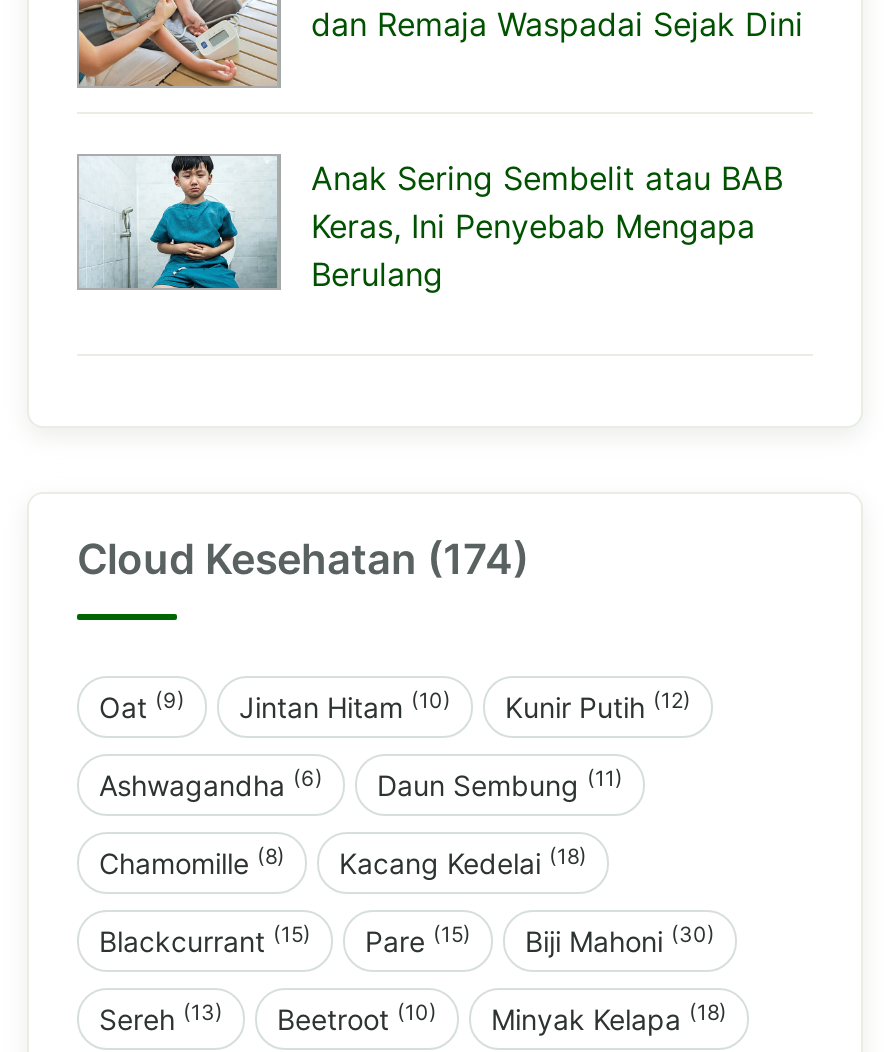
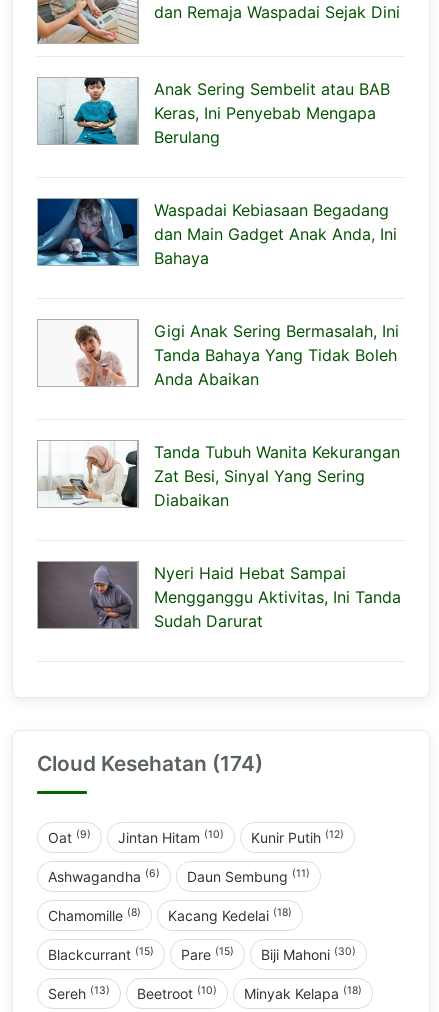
+ [image]
+ Waspadai Kebiasaan Begadang
+ dan Main Gadget Anak Anda, Ini
+ Bahaya

+ [image]
+ Nyeri Haid Hebat Sampai
+ Mengganggu Aktivitas, Ini Tanda
+ Sudah Darurat

+ [image]
+ Gigi Anak Sering Bermasalah, Ini
+ Tanda Bahaya Yang Tidak Boleh
+ Anda Abaikan

+ [image]
+ Tanda Tubuh Wanita Kekurangan
+ Zat Besi, Sinyal Yang Sering
+ Diabaikan
